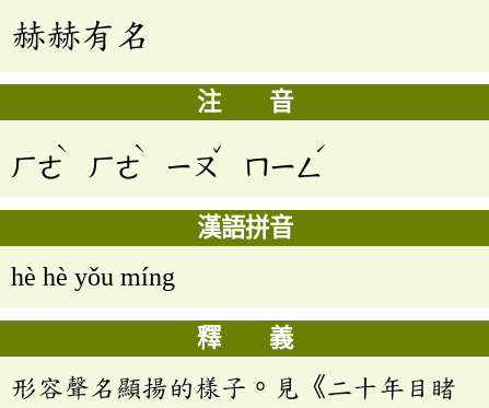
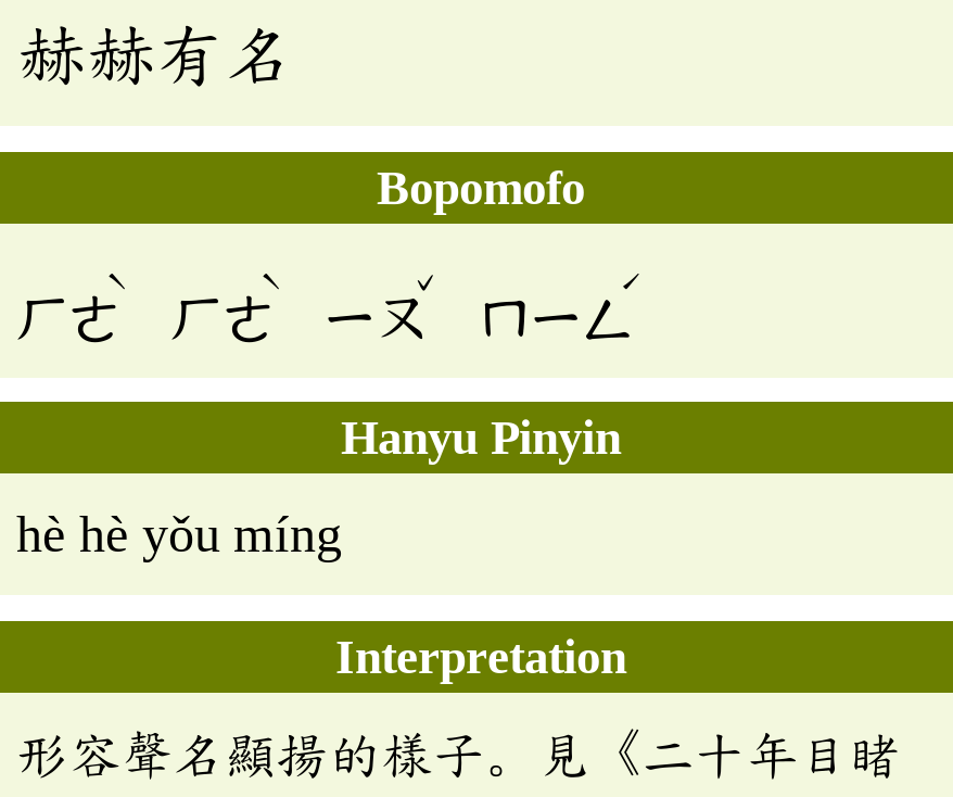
- 注 音
+ Bopomofo

- 漢語拼音
+ Hanyu Pinyin

- 釋 義
+ Interpretation
